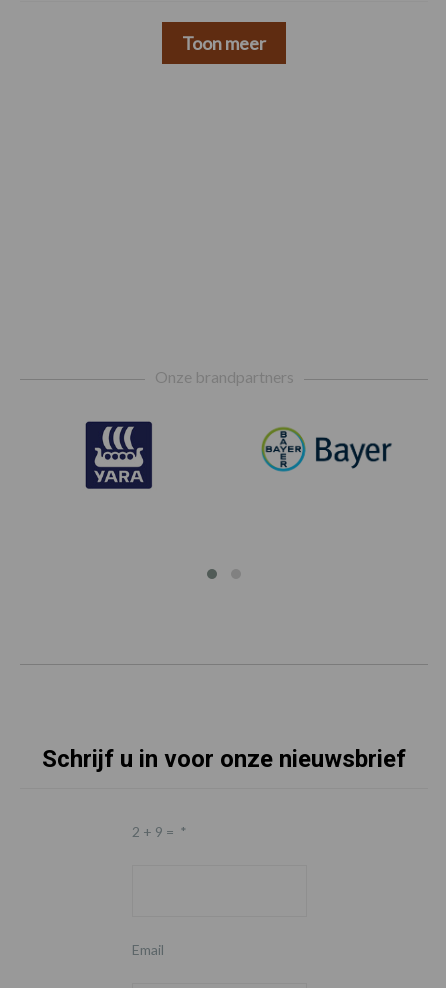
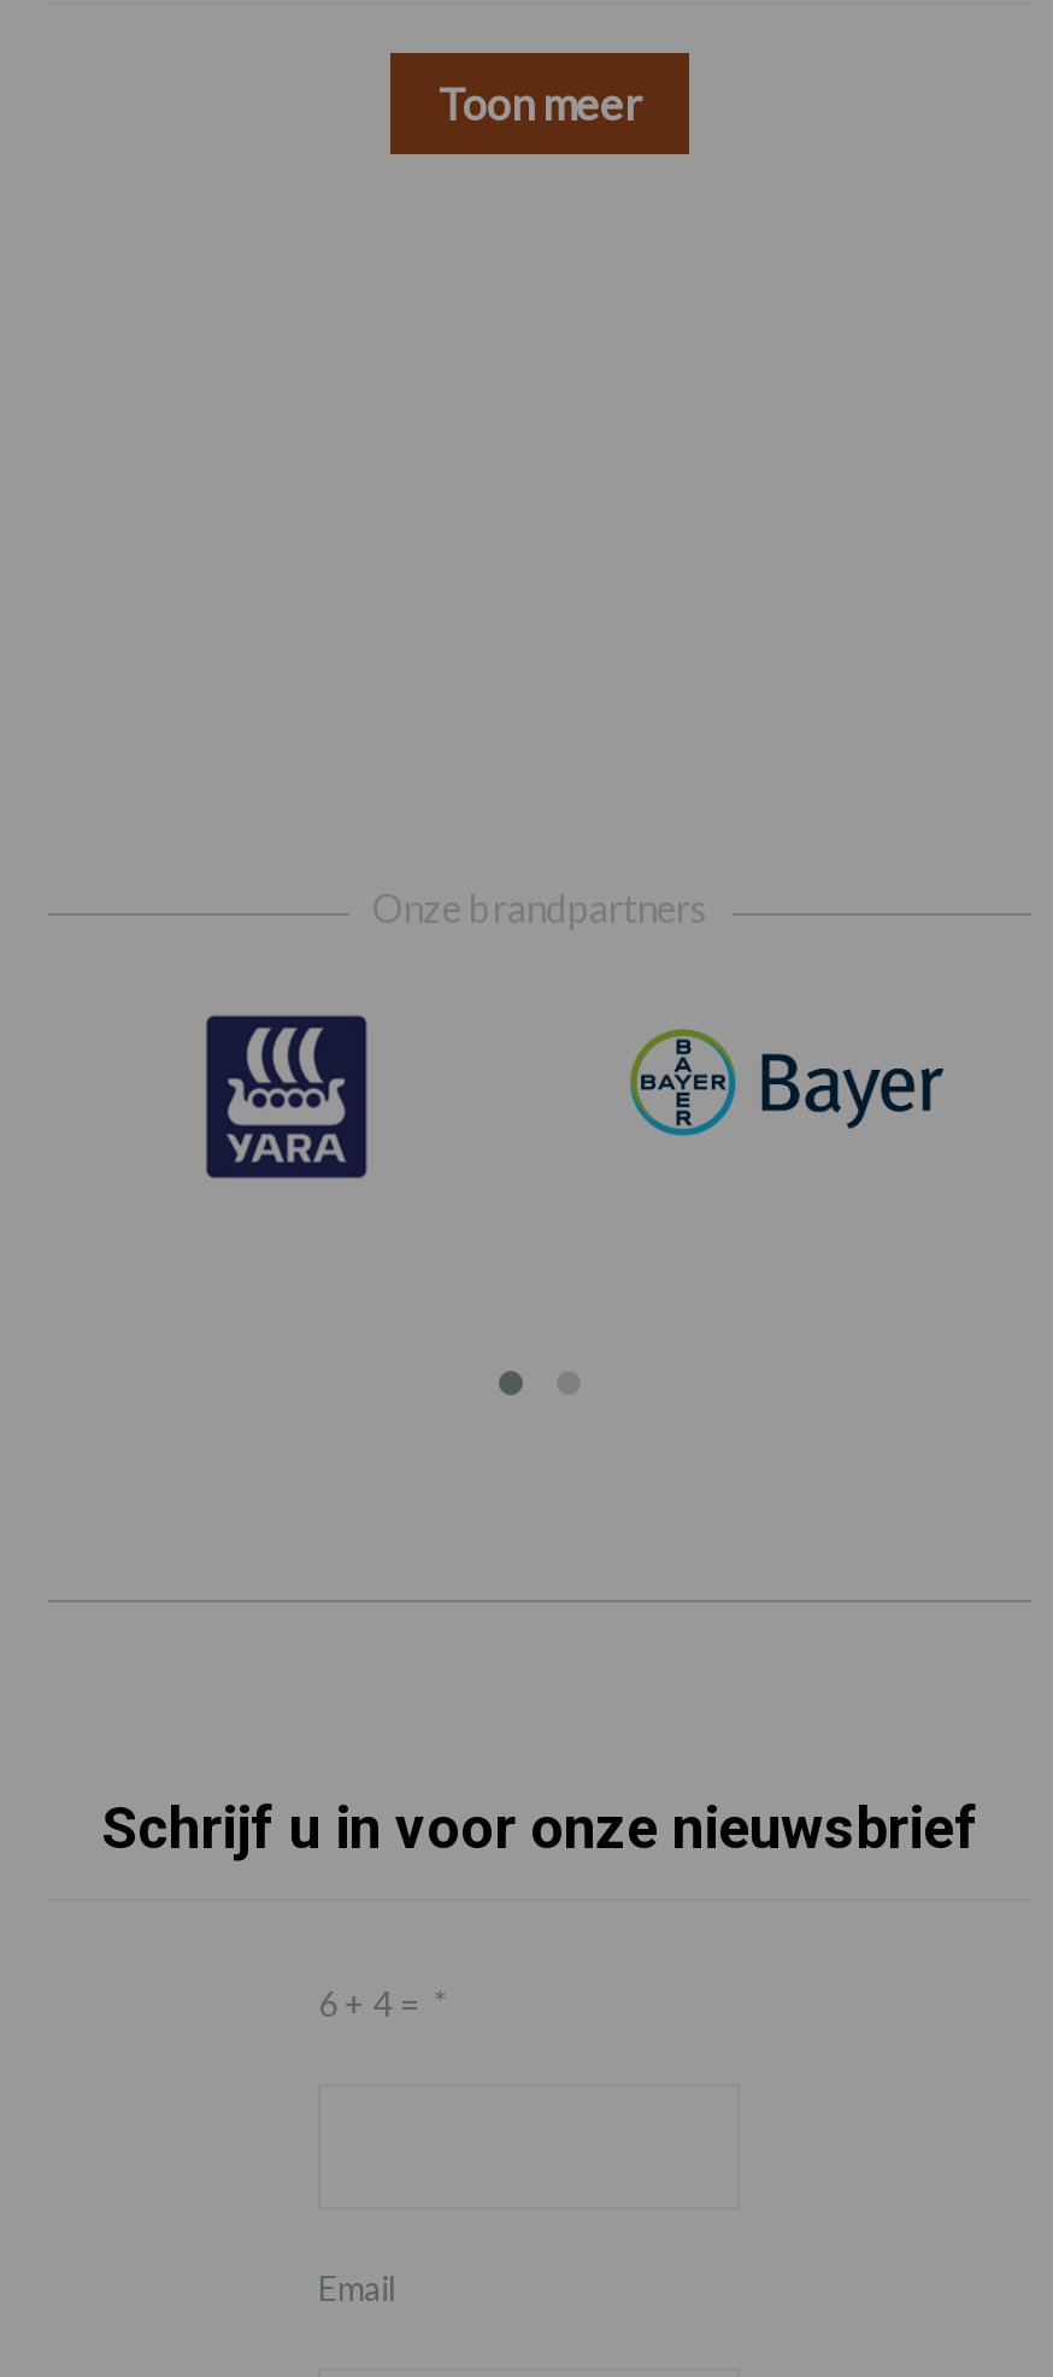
- 2 + 9 = *
+ 6 + 4 = *
